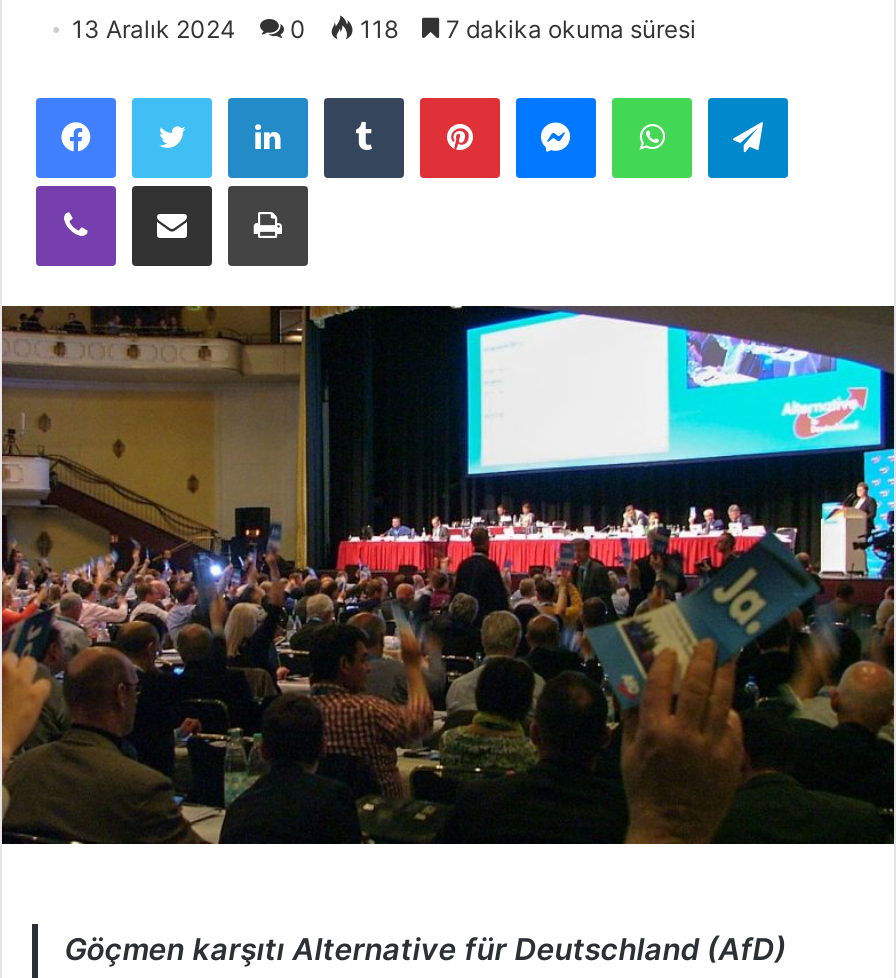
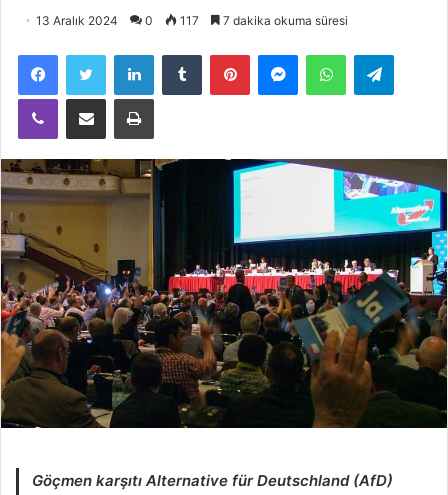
- 13 Aralık 2024 0 118 7 dakika okuma süresi
+ 13 Aralık 2024 0 117 7 dakika okuma süresi
